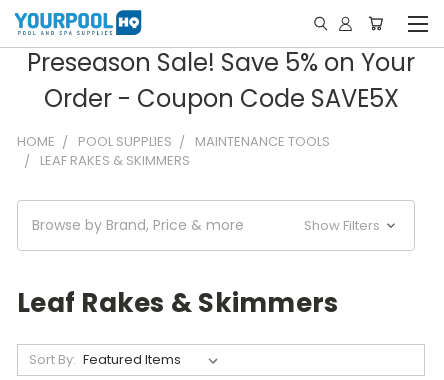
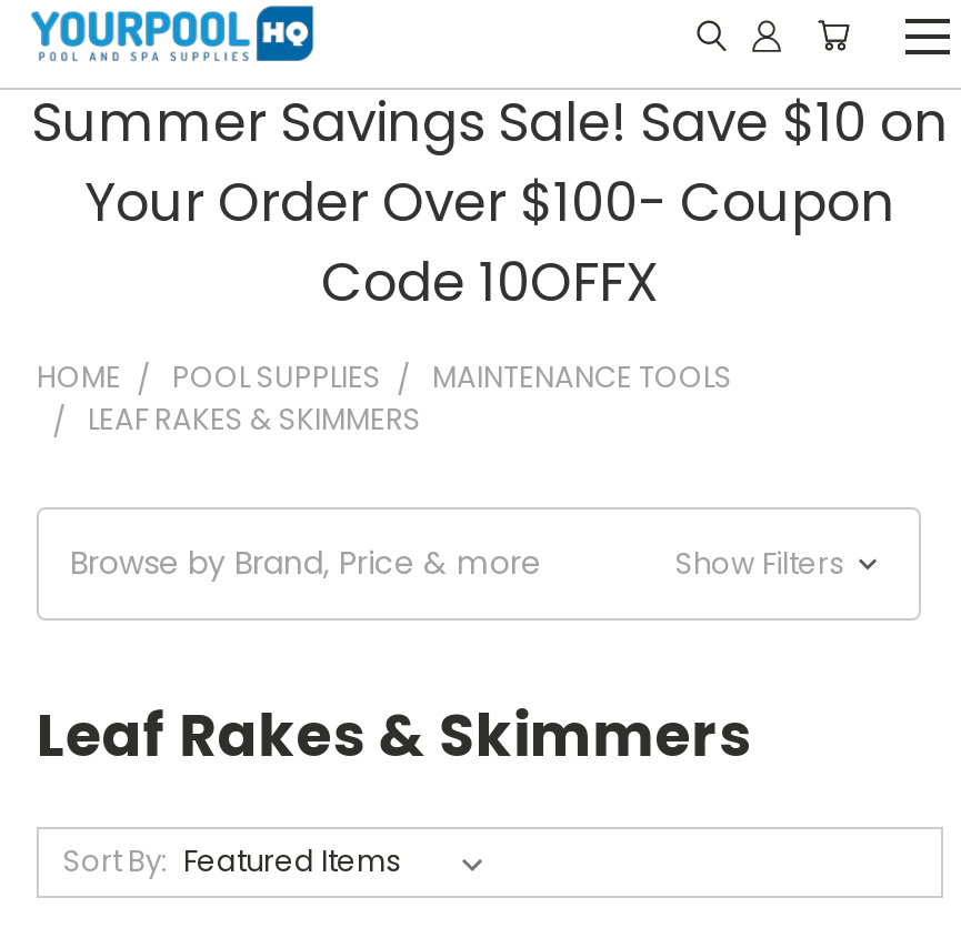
- Preseason Sale! Save 5% on Your
- Order - Coupon Code SAVE5X
+ Summer Savings Sale! Save $10 on
+ Your Order Over $100- Coupon
+ Code 10OFFX
